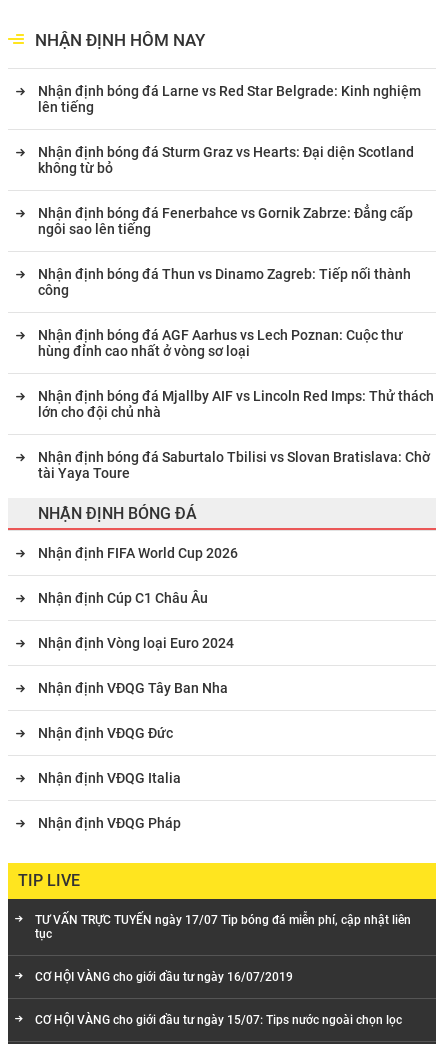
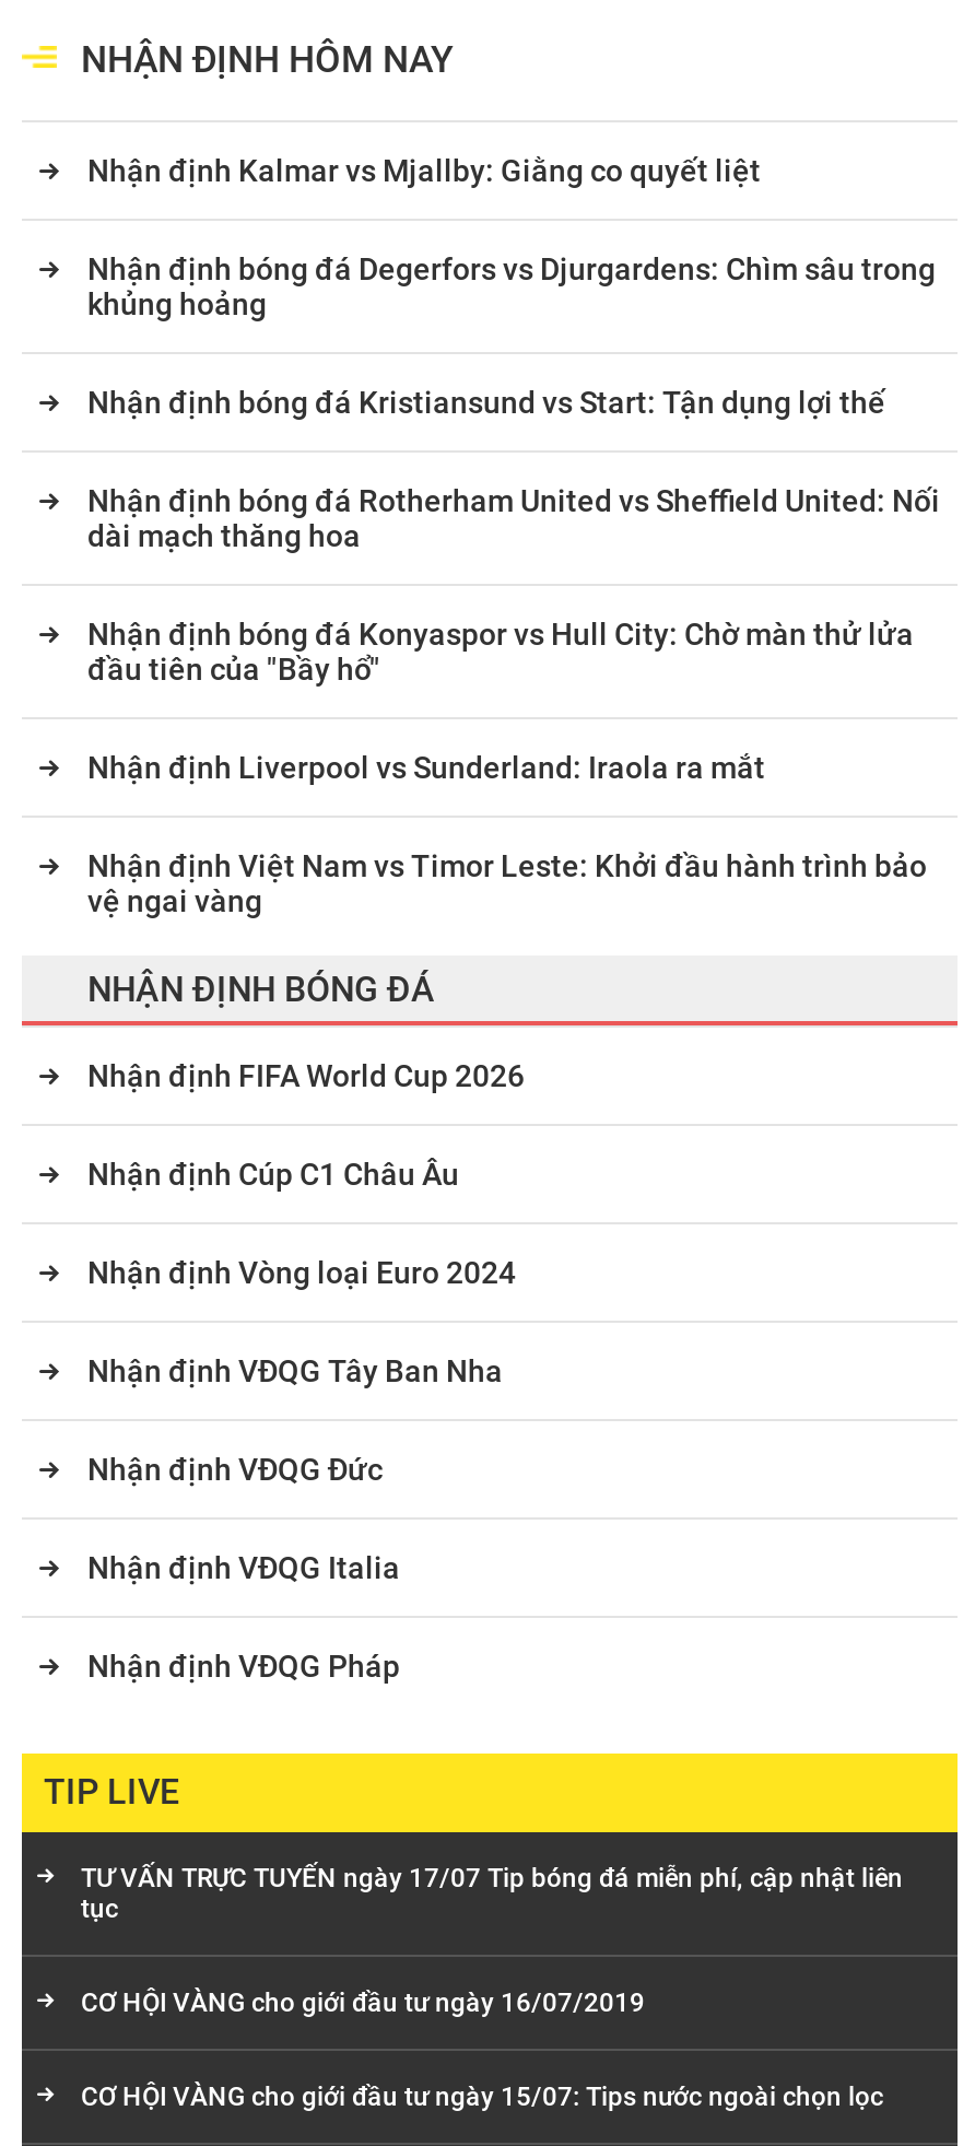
- Nhận định bóng đá Larne vs Red Star Belgrade: Kinh nghiệm
- lên tiếng
+ Nhận định Kalmar vs Mjallby: Giằng co quyết liệt

- Nhận định bóng đá Sturm Graz vs Hearts: Đại diện Scotland
- không từ bỏ
+ Nhận định bóng đá Degerfors vs Djurgardens: Chìm sâu trong
+ khủng hoảng

- Nhận định bóng đá Fenerbahce vs Gornik Zabrze: Đẳng cấp
- ngôi sao lên tiếng
+ Nhận định bóng đá Kristiansund vs Start: Tận dụng lợi thế

- Nhận định bóng đá Thun vs Dinamo Zagreb: Tiếp nối thành
- công
+ Nhận định bóng đá Rotherham United vs Sheffield United: Nối
+ dài mạch thăng hoa

- Nhận định bóng đá AGF Aarhus vs Lech Poznan: Cuộc thư
- hùng đỉnh cao nhất ở vòng sơ loại
+ Nhận định bóng đá Konyaspor vs Hull City: Chờ màn thử lửa
+ đầu tiên của "Bầy hổ"

- Nhận định bóng đá Mjallby AIF vs Lincoln Red Imps: Thử thách
- lớn cho đội chủ nhà
+ Nhận định Liverpool vs Sunderland: Iraola ra mắt

- Nhận định bóng đá Saburtalo Tbilisi vs Slovan Bratislava: Chờ
- tài Yaya Toure
+ Nhận định Việt Nam vs Timor Leste: Khởi đầu hành trình bảo
+ vệ ngai vàng
